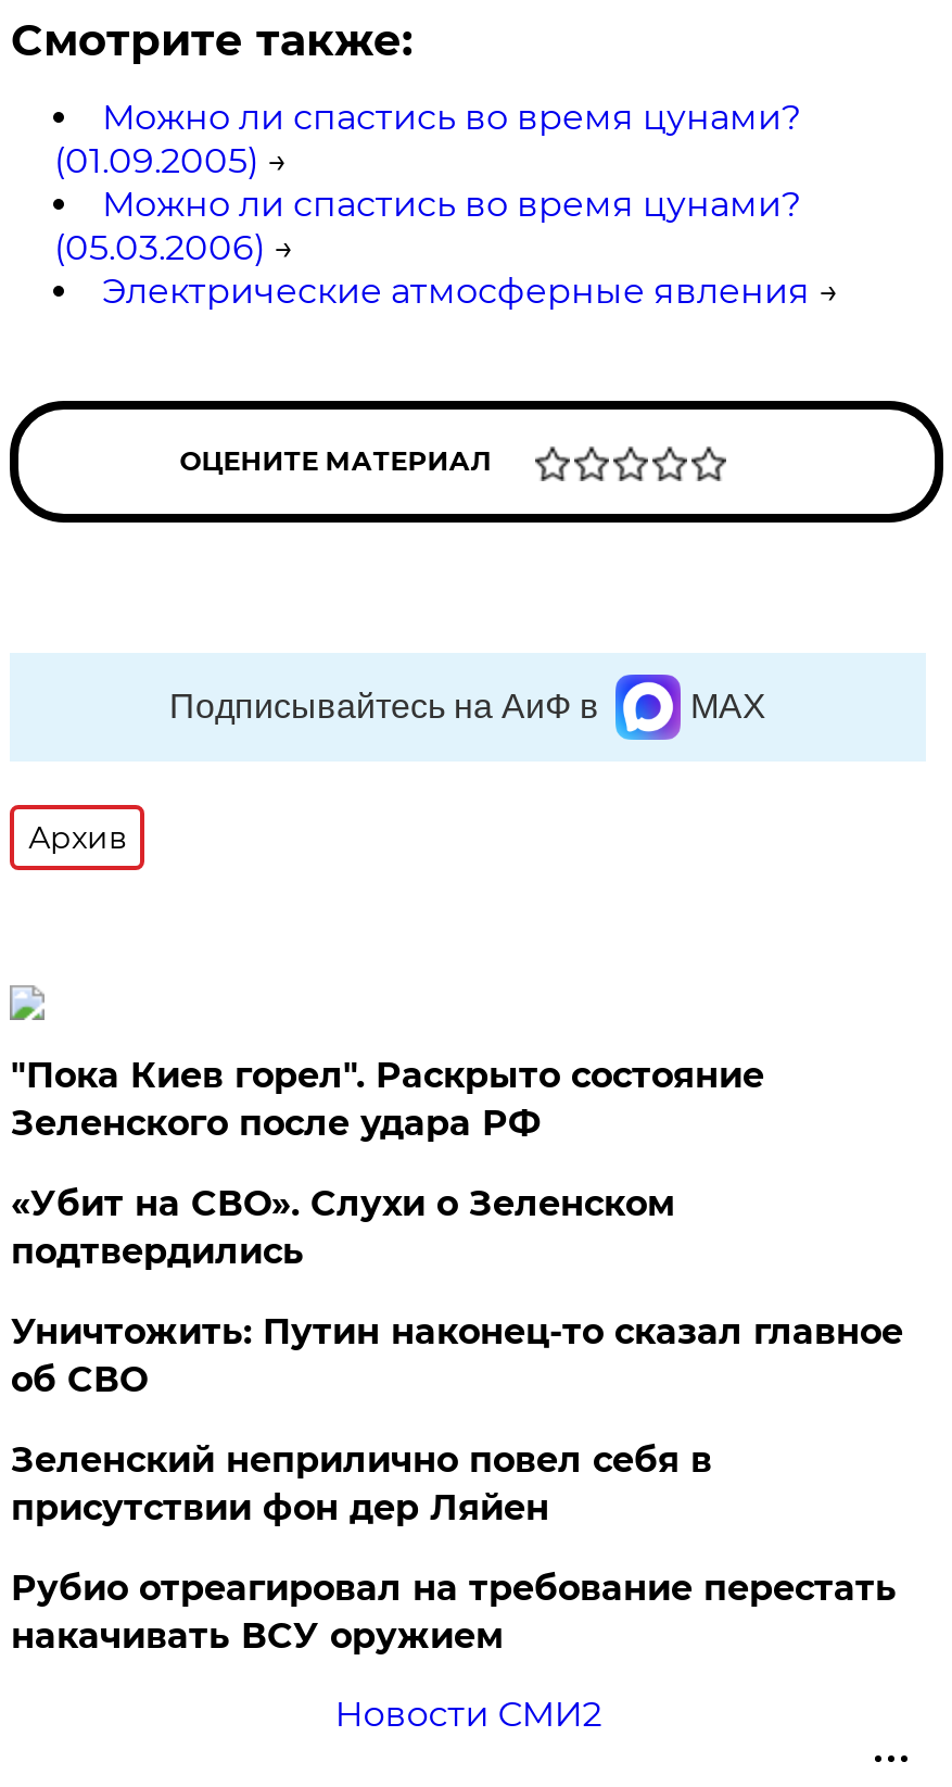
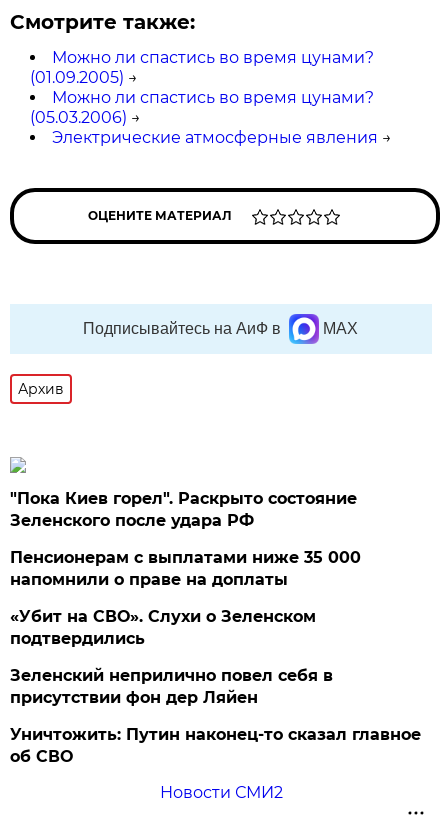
+ Пенсионерам с выплатами ниже 35 000
+ напомнили о праве на доплаты

moved down: «Убит на СВО». Слухи о Зеленском | подтвердились

moved down: Уничтожить: Путин наконец-то сказал главное | об СВО

- Рубио отреагировал на требование перестать
- накачивать ВСУ оружием
